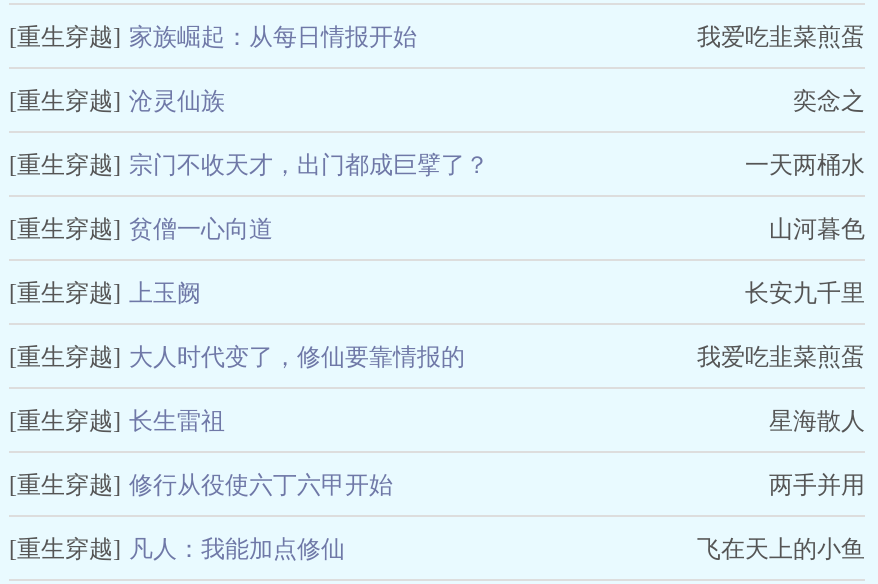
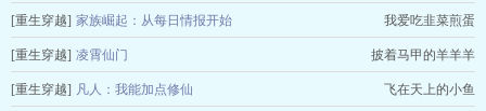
- [重生穿越] 沧灵仙族
- 奕念之
- [重生穿越] 宗门不收天才，出门都成巨擘了？
- 一天两桶水
- [重生穿越] 贫僧一心向道
- 山河暮色
- [重生穿越] 上玉阙
- 长安九千里
- [重生穿越] 大人时代变了，修仙要靠情报的
- 我爱吃韭菜煎蛋
- [重生穿越] 长生雷祖
- 星海散人
- [重生穿越] 修行从役使六丁六甲开始
- 两手并用
+ [重生穿越] 凌霄仙门
+ 披着马甲的羊羊羊
